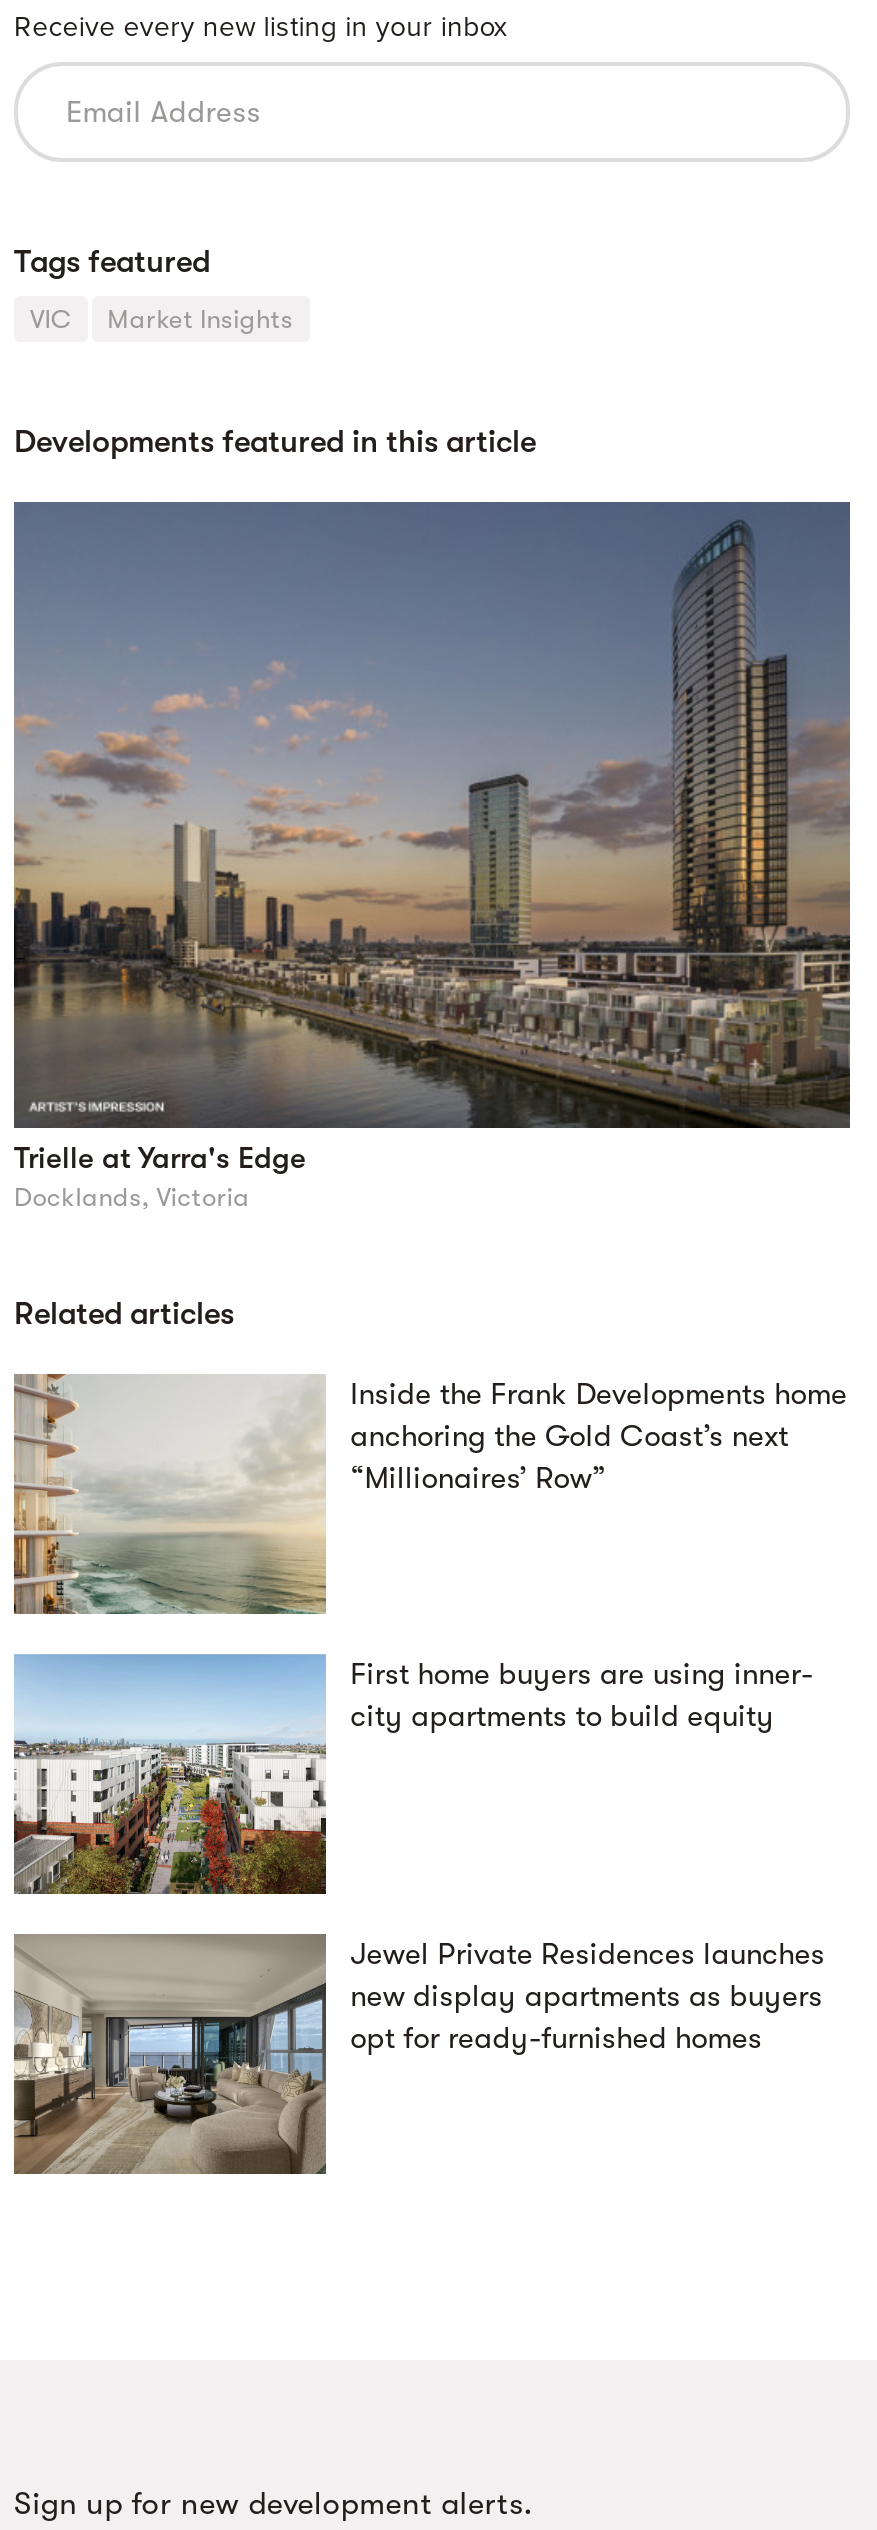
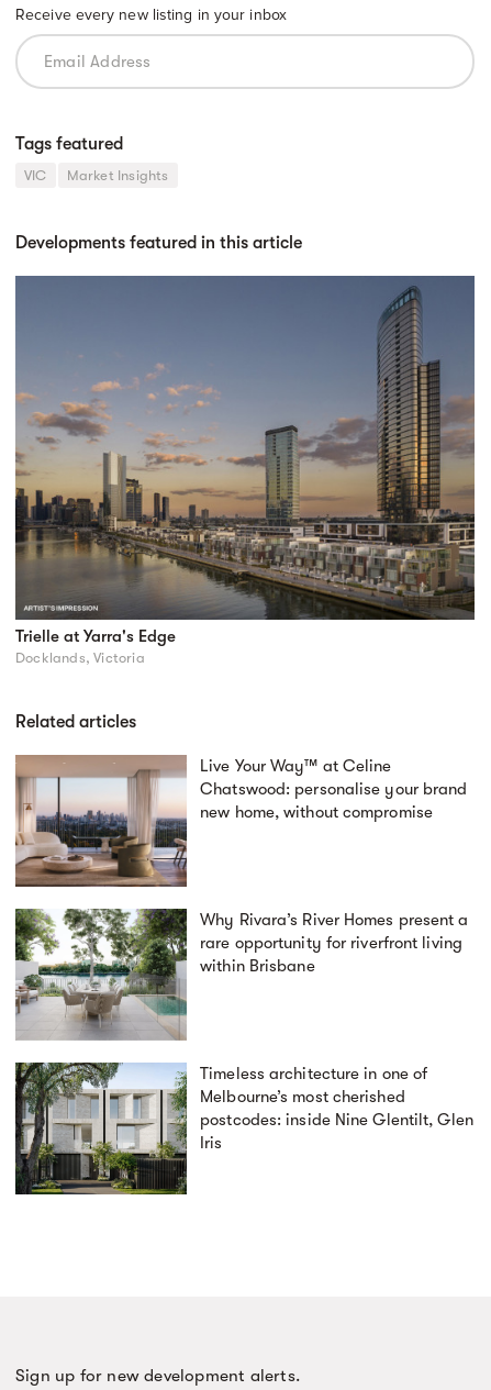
- [image]
- Inside the Frank Developments home
- anchoring the Gold Coast’s next
- “Millionaires’ Row”
+ [image]
+ Live Your Way™ at Celine
+ Chatswood: personalise your brand
+ new home, without compromise

- [image]
- First home buyers are using inner-
- city apartments to build equity
+ [image]
+ Why Rivara’s River Homes present a
+ rare opportunity for riverfront living
+ within Brisbane

- [image]
- Jewel Private Residences launches
- new display apartments as buyers
- opt for ready-furnished homes
+ [image]
+ Timeless architecture in one of
+ Melbourne’s most cherished
+ postcodes: inside Nine Glentilt, Glen
+ Iris
